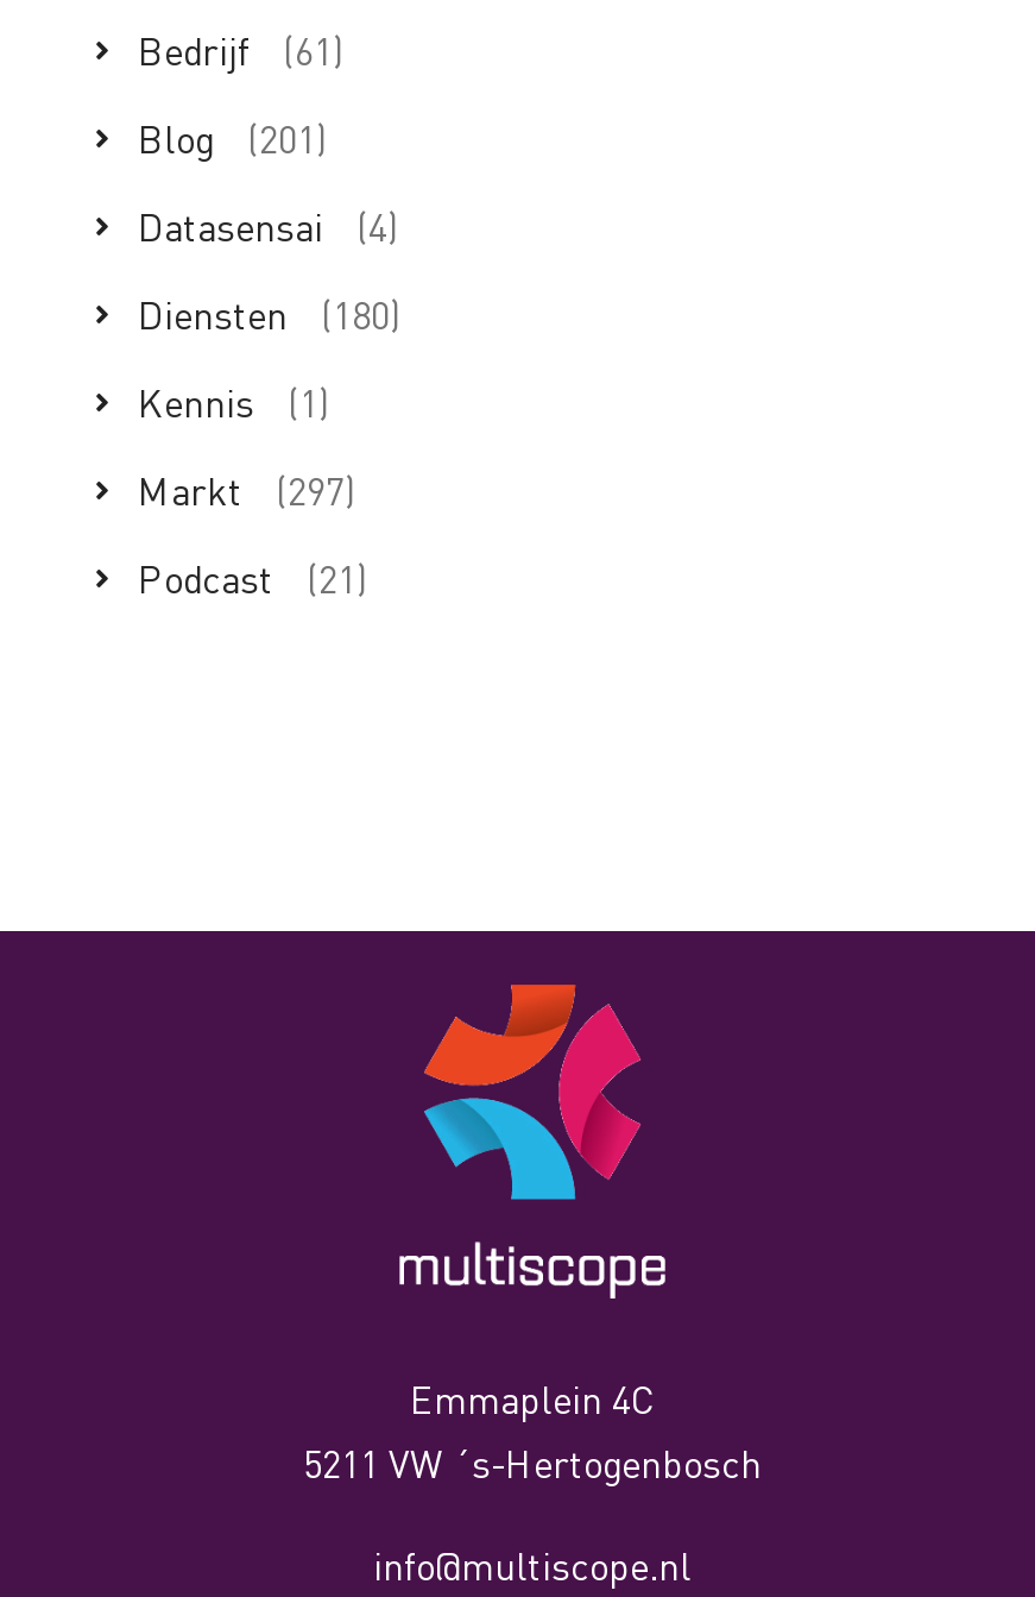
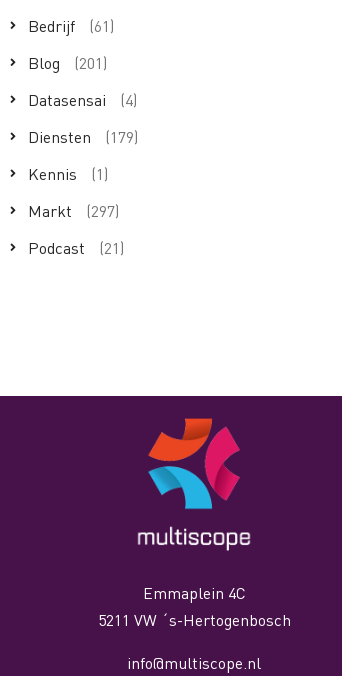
- Diensten (180)
+ Diensten (179)
